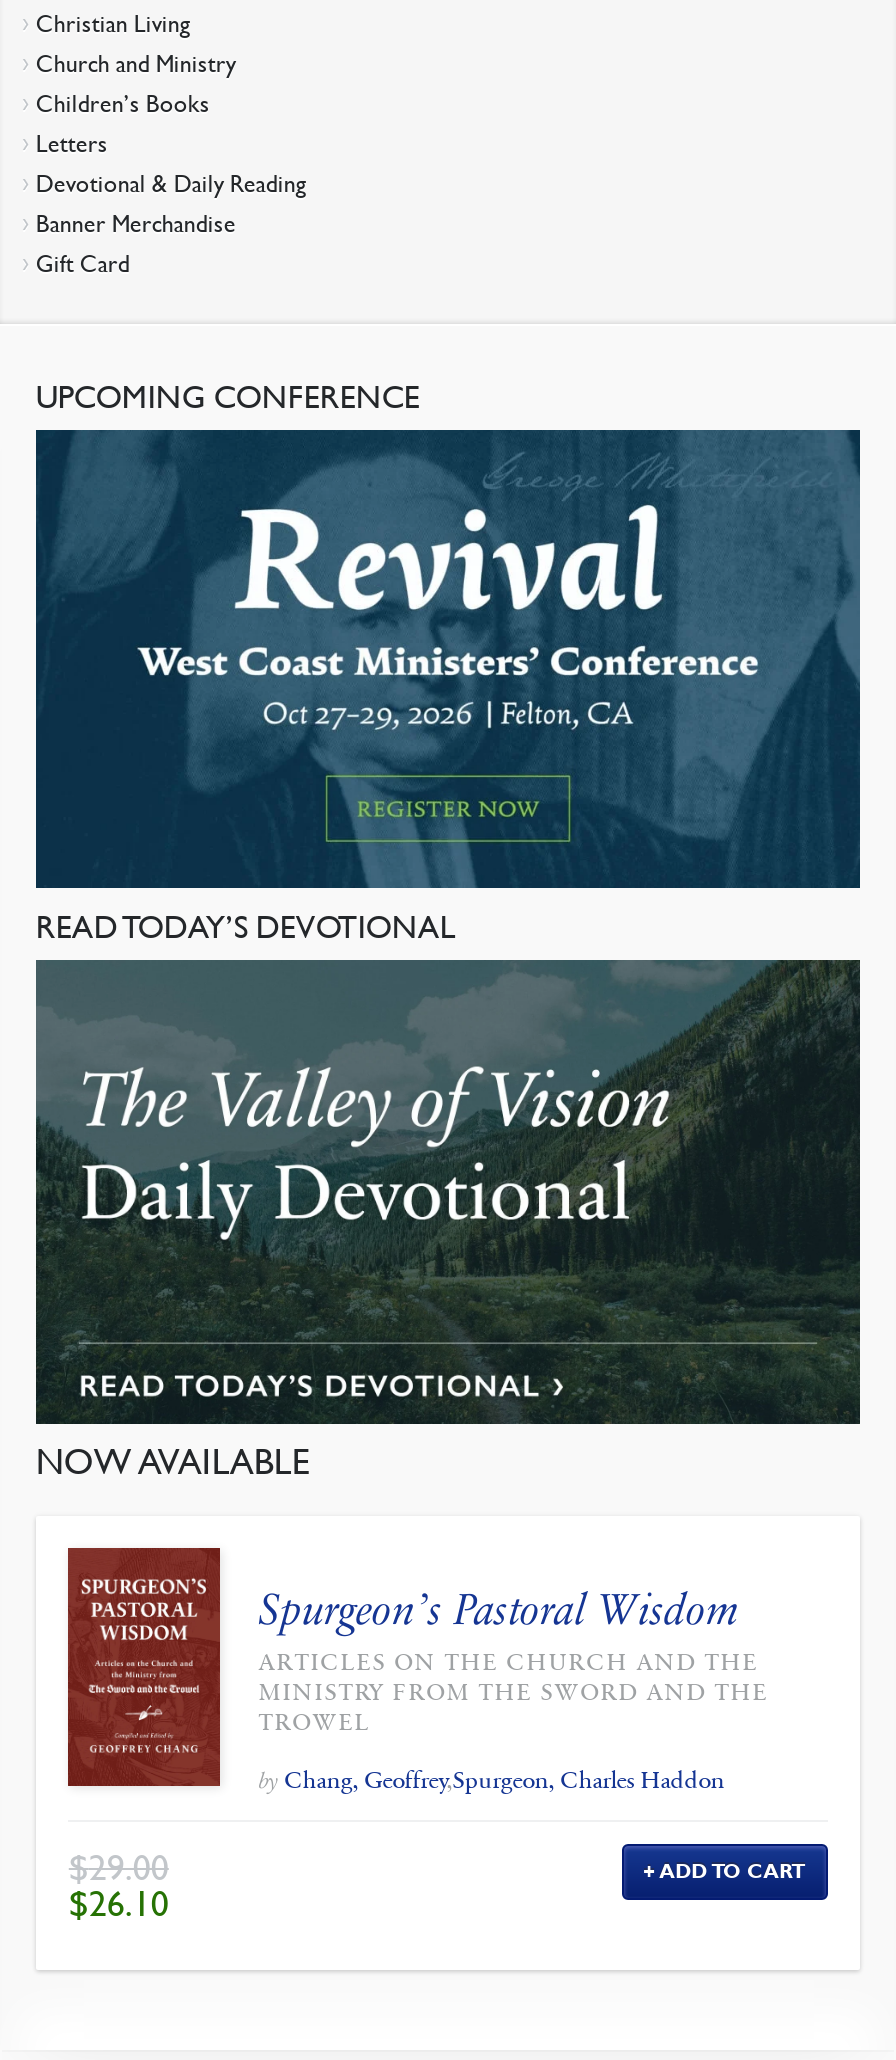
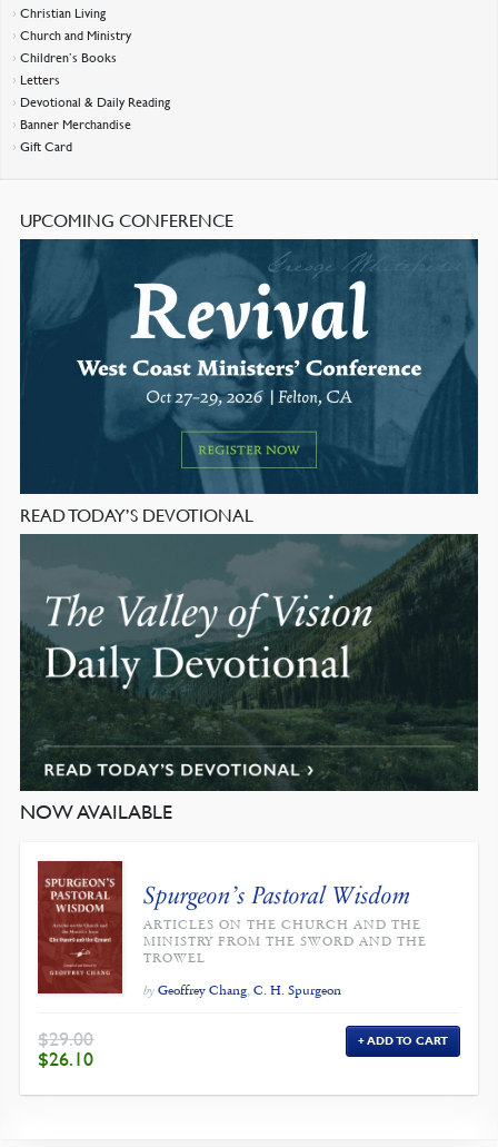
- by Chang, Geoffrey Spurgeon, Charles Haddon
+ by Geoffrey Chang, C. H. Spurgeon
